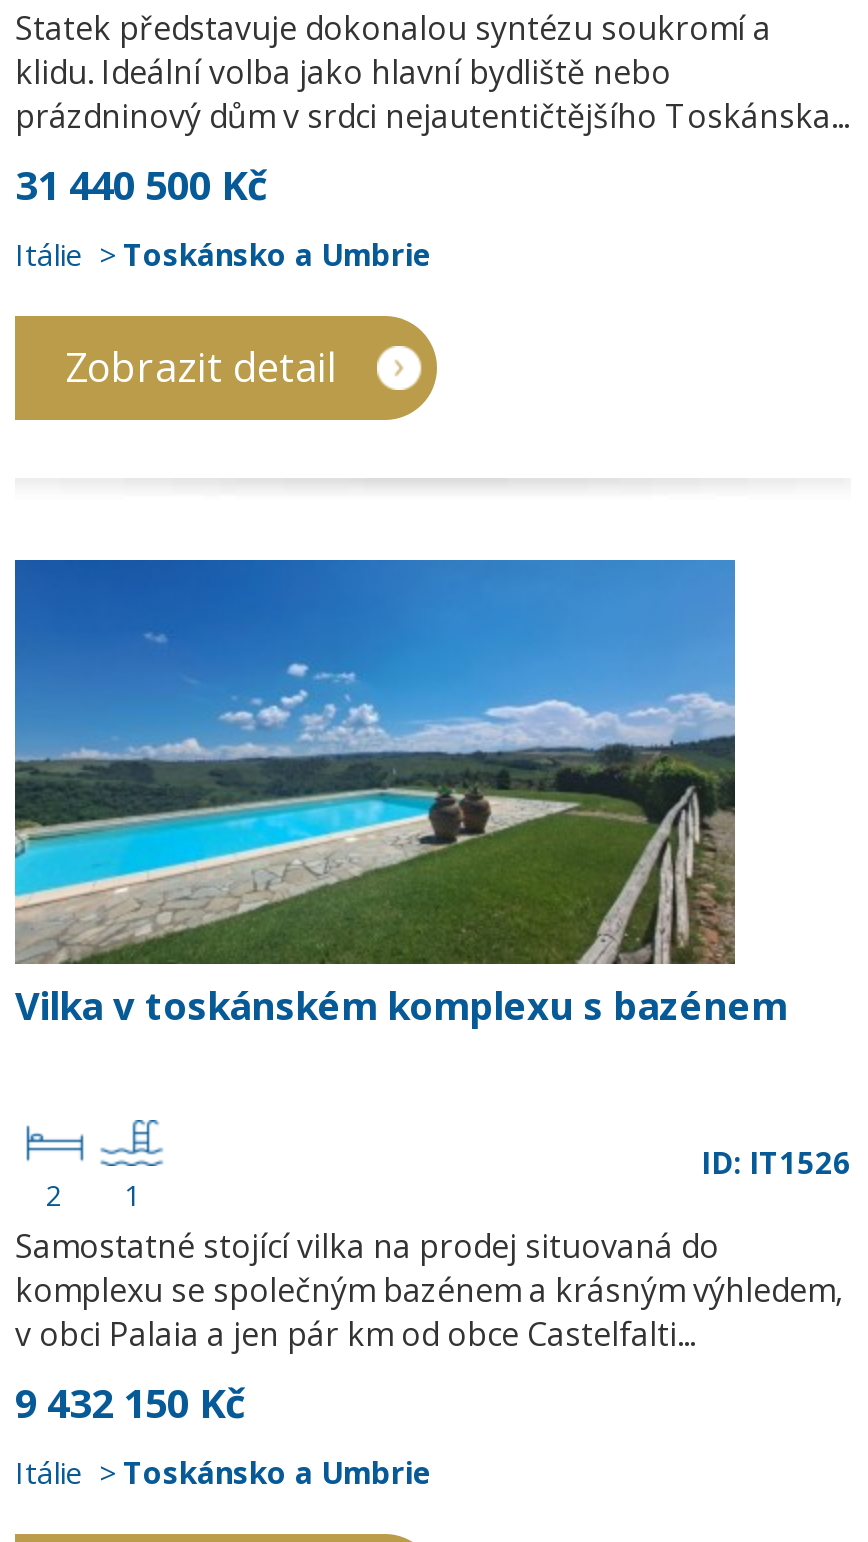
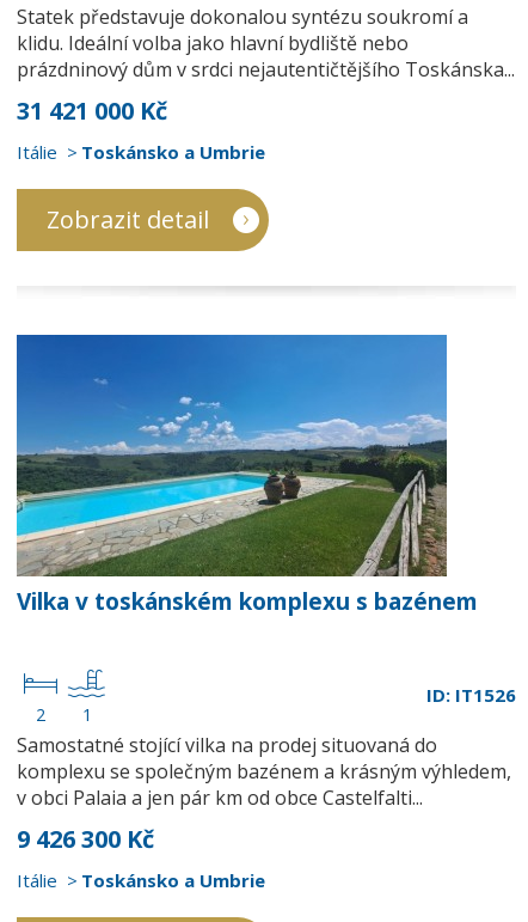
- 31 440 500 Kč
+ 31 421 000 Kč

- 9 432 150 Kč
+ 9 426 300 Kč
